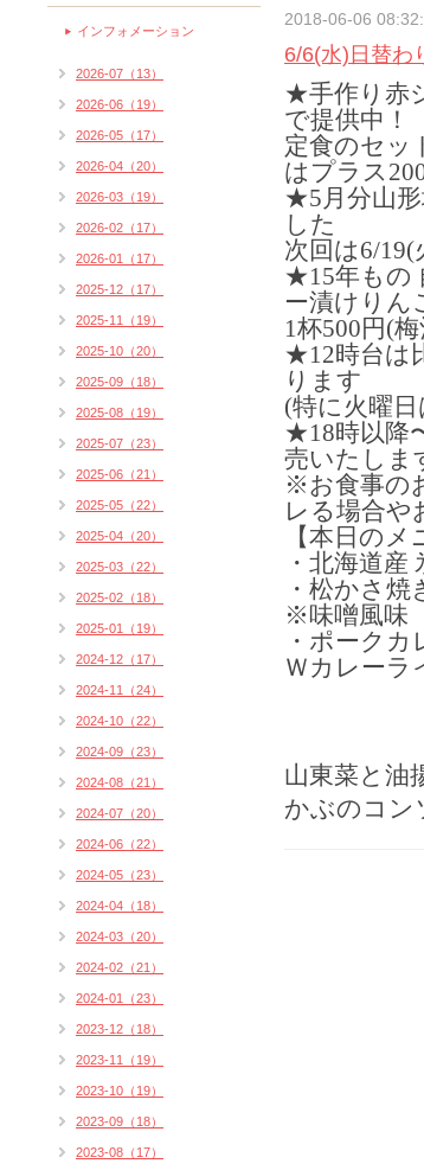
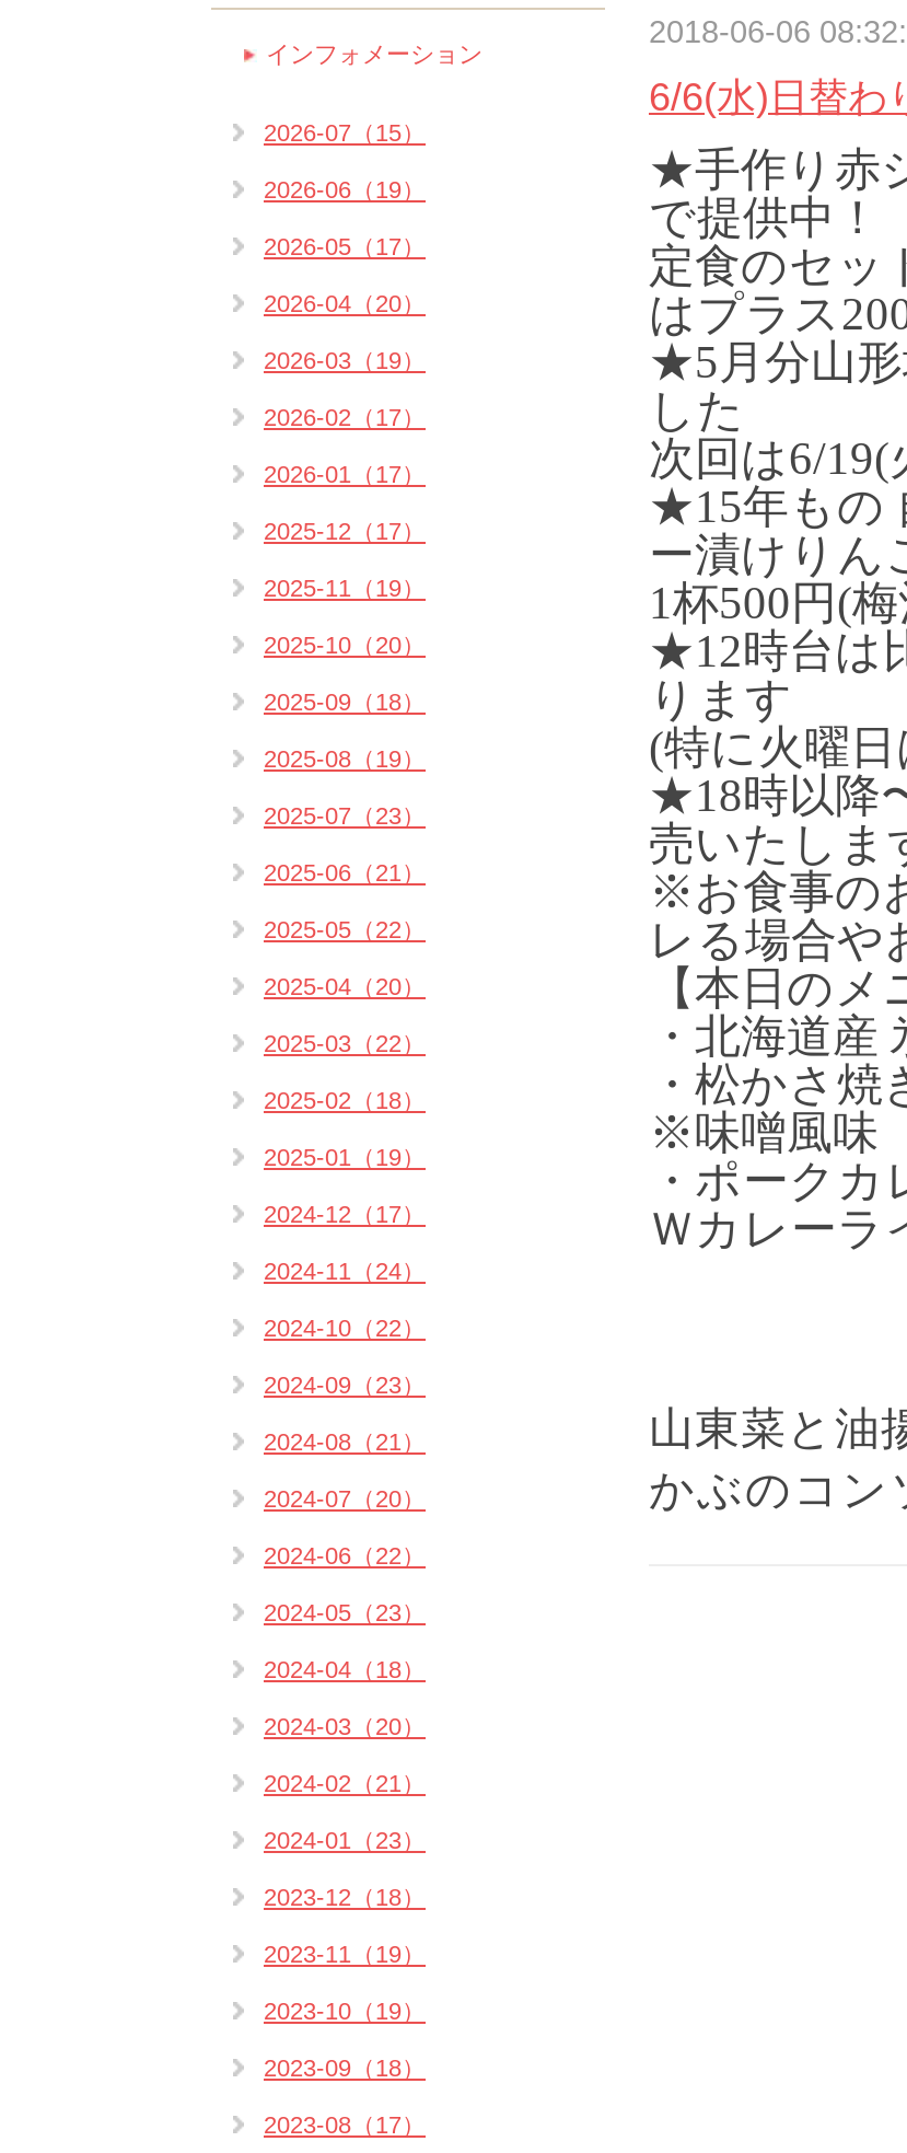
- 2026-07（13）
+ 2026-07（15）
